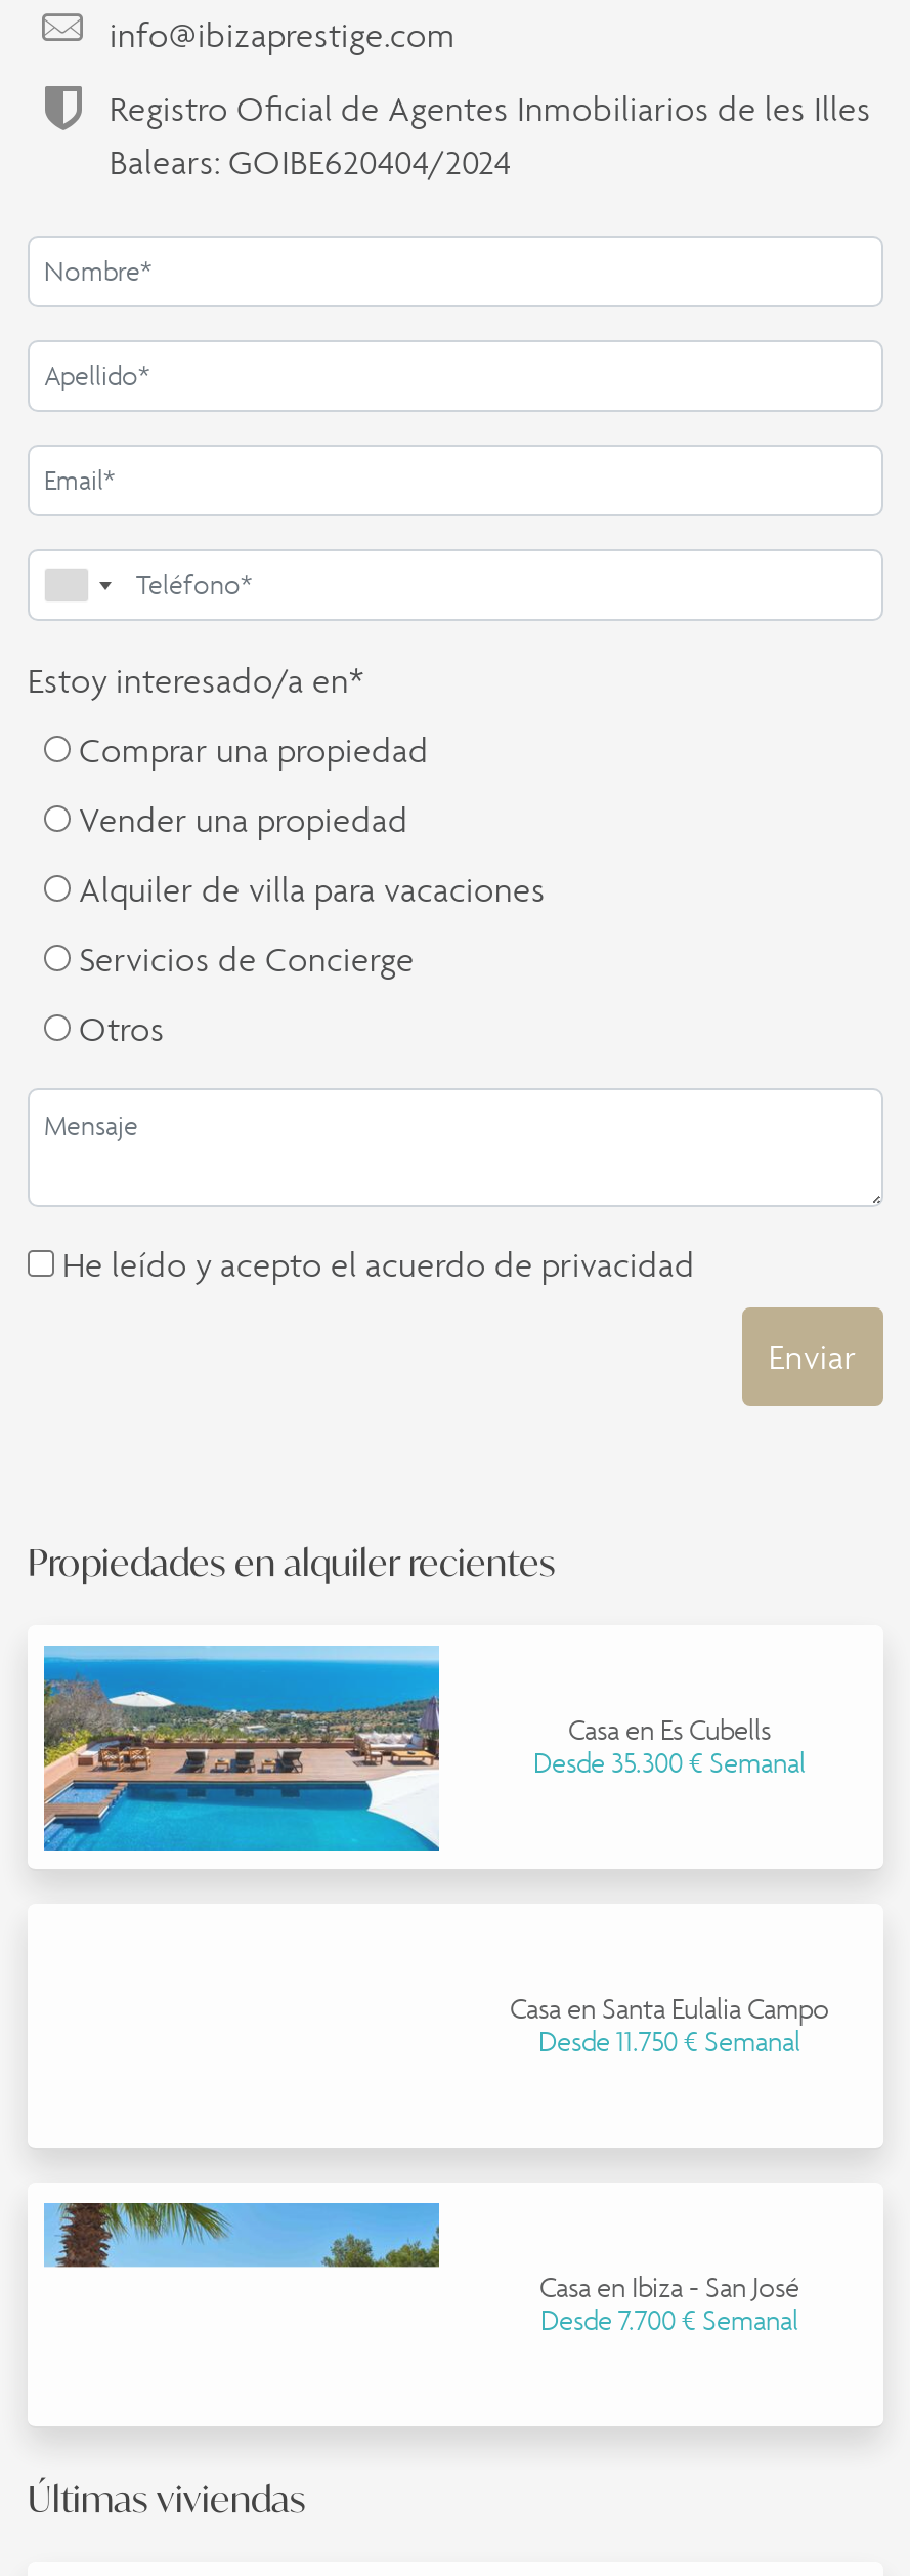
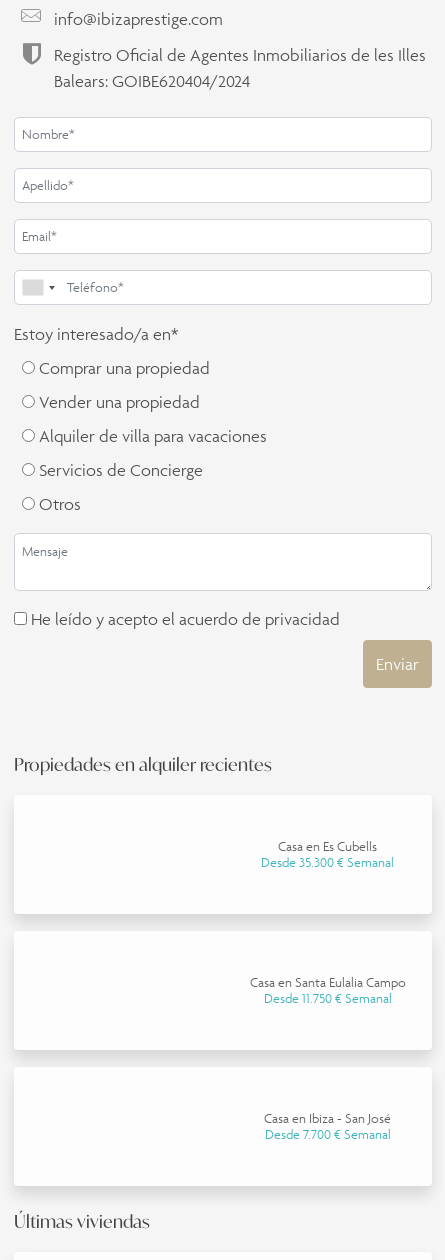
- [image]

- [image]
